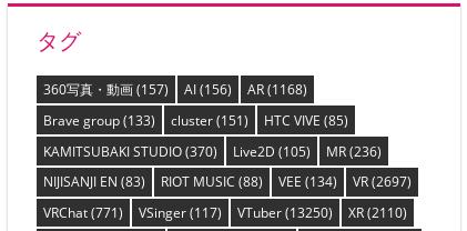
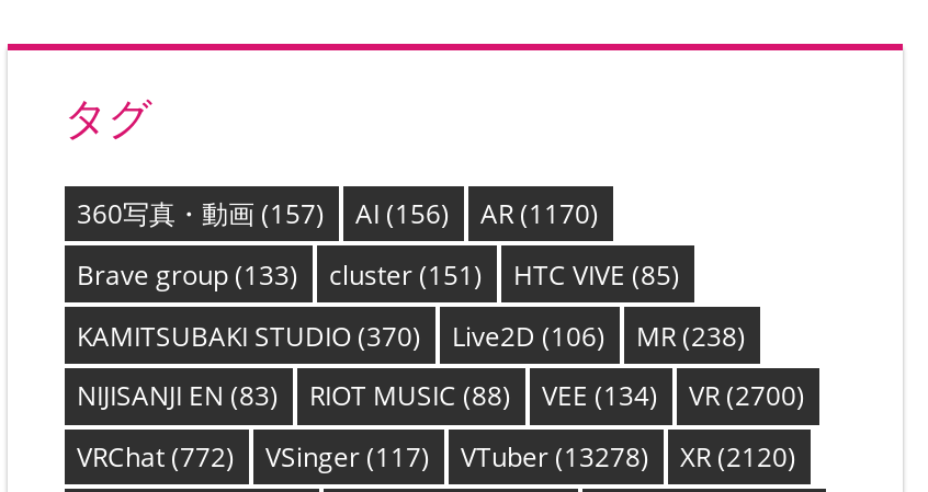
- 360写真・動画(157) AI (156) AR (1168)
+ 360写真・動画(157) AI (156) AR (1170)

- Live2D (105)
+ Live2D (106)

- MR (236)
+ MR (238)

- NIJISANJI EN (83) RIOT MUSIC (88) VEE (134) VR (2697)
+ NIJISANJI EN (83) RIOT MUSIC (88) VEE (134) VR (2700)

- VRChat (771)
+ VRChat (772)

- VTuber (13250)
+ VTuber (13278)

- XR (2110)
+ XR (2120)
